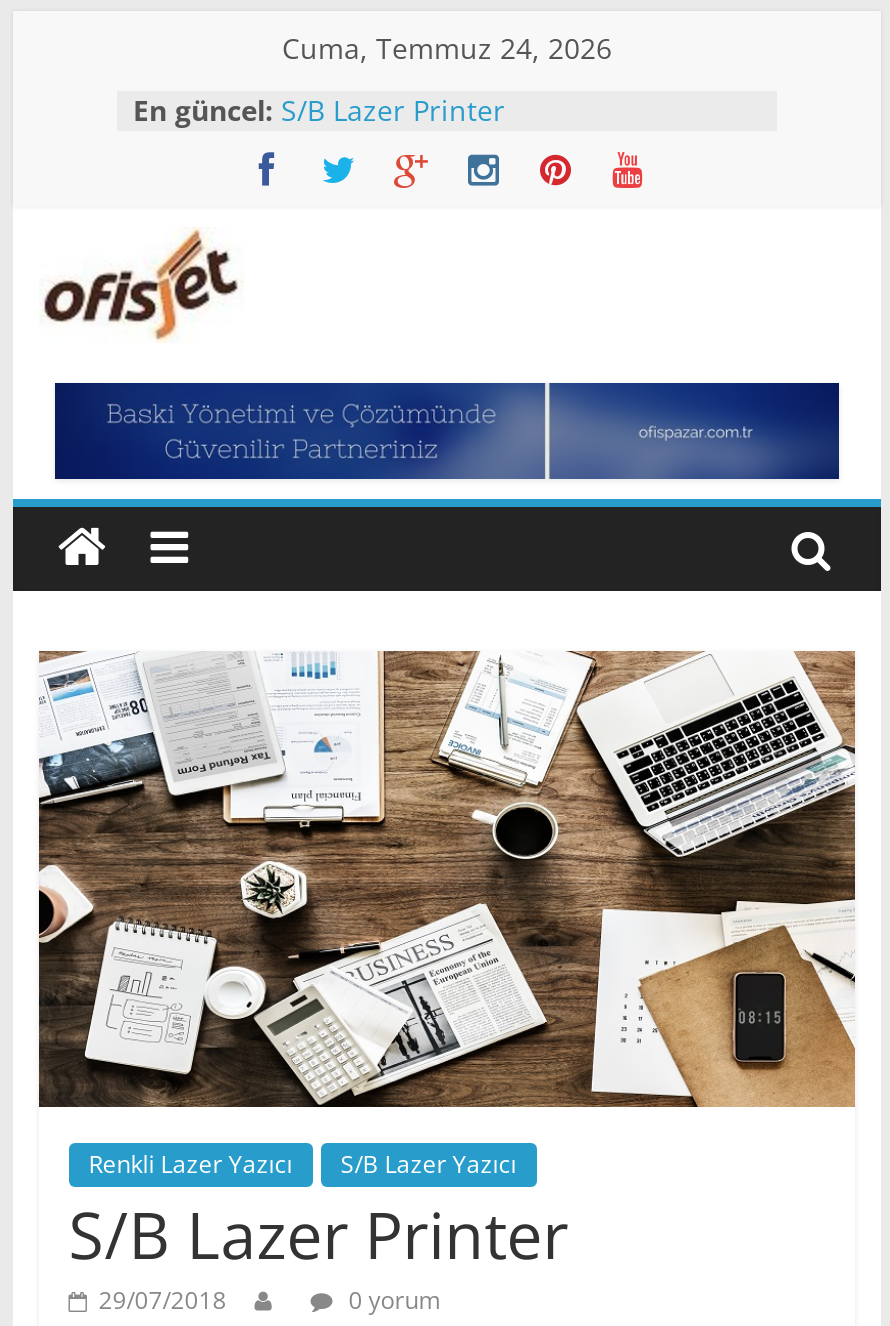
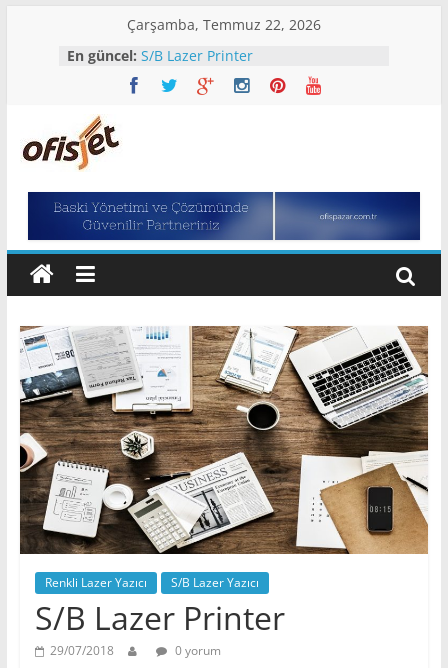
- Cuma, Temmuz 24, 2026
+ Çarşamba, Temmuz 22, 2026
